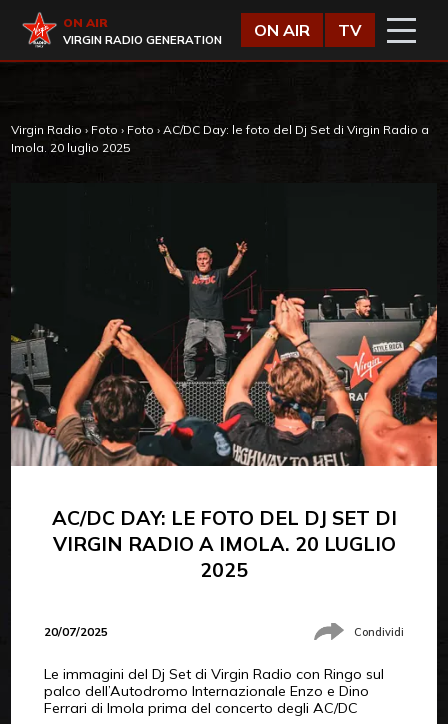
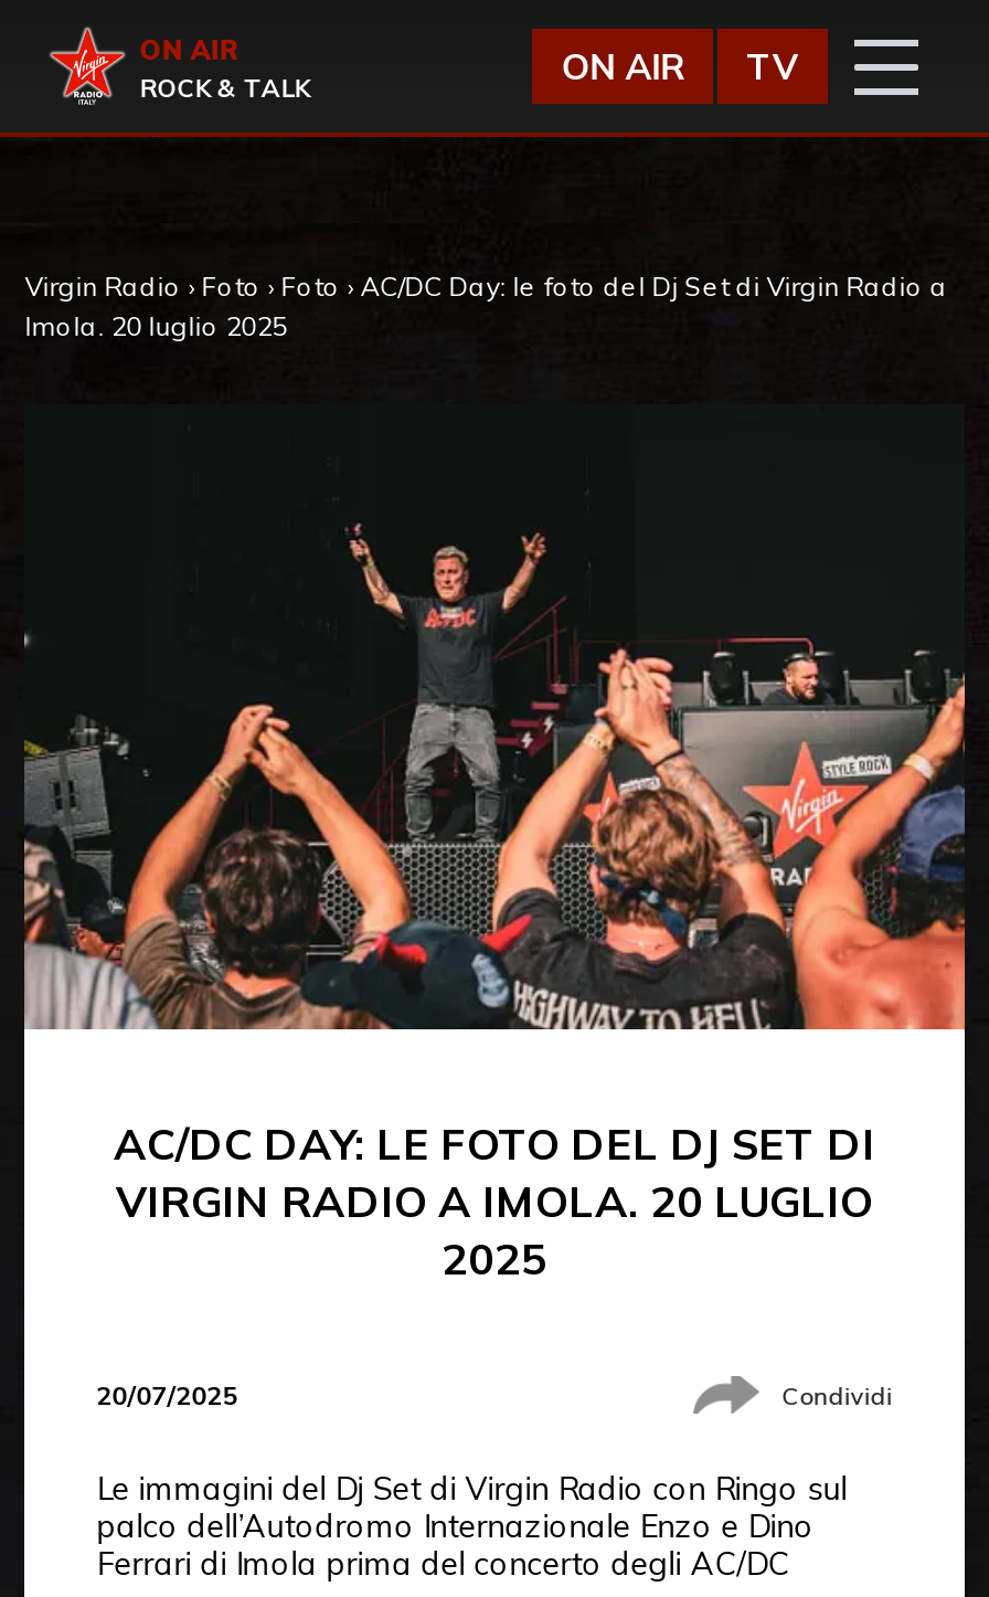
- VIRGIN RADIO GENERATION
+ ROCK & TALK
